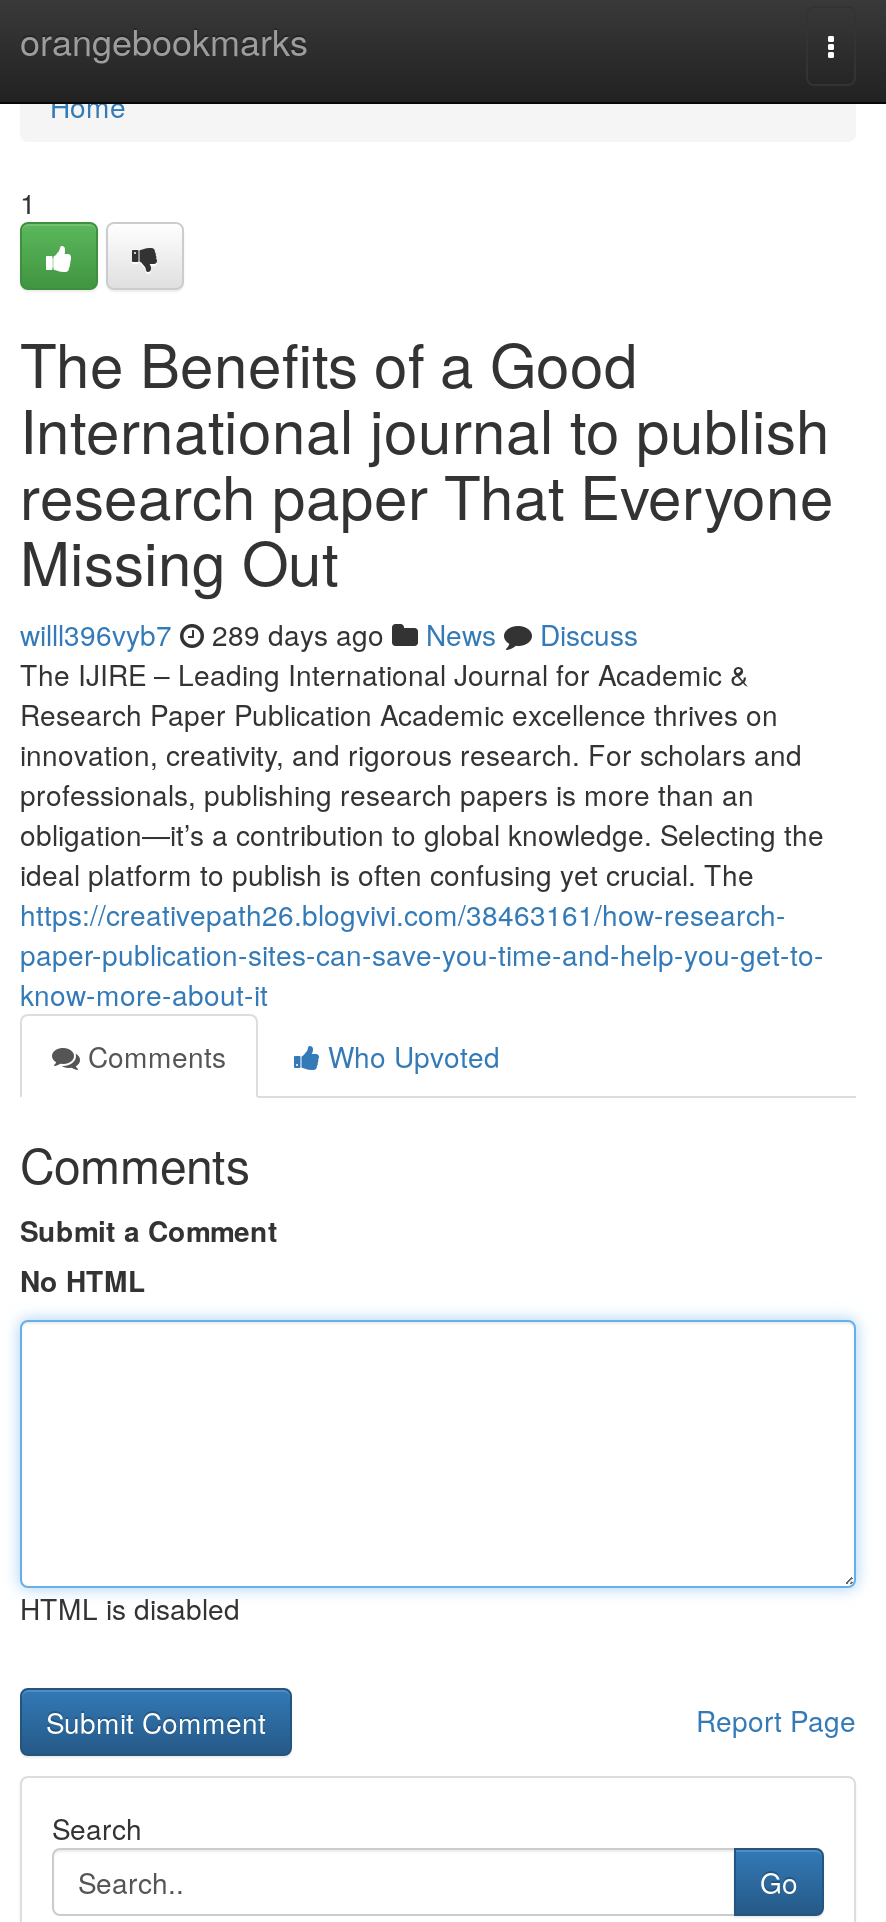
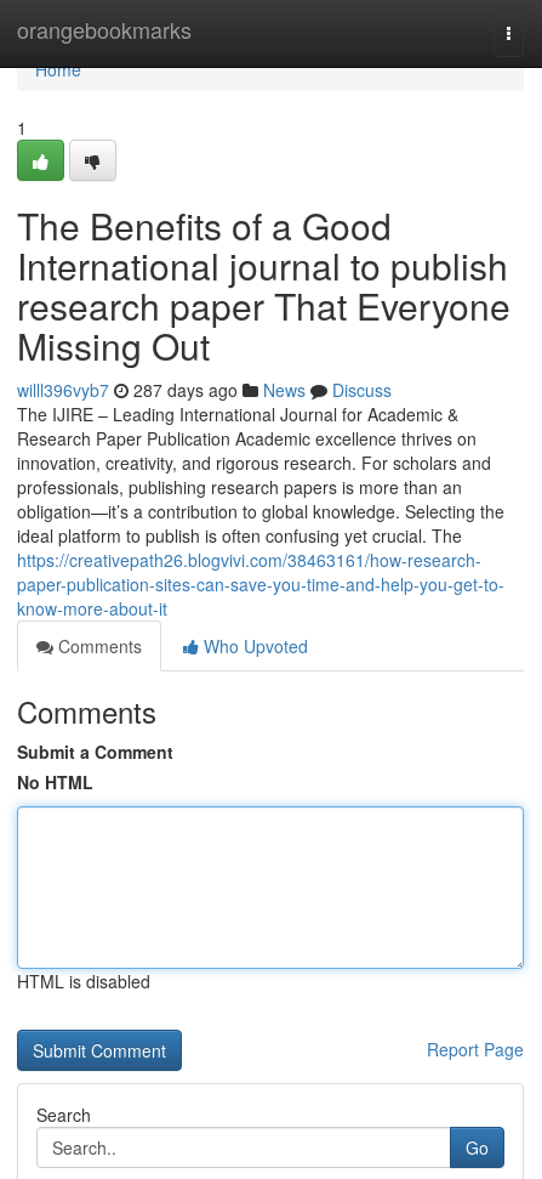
- willl396vyb7 289 days ago News Discuss
+ willl396vyb7 287 days ago News Discuss
